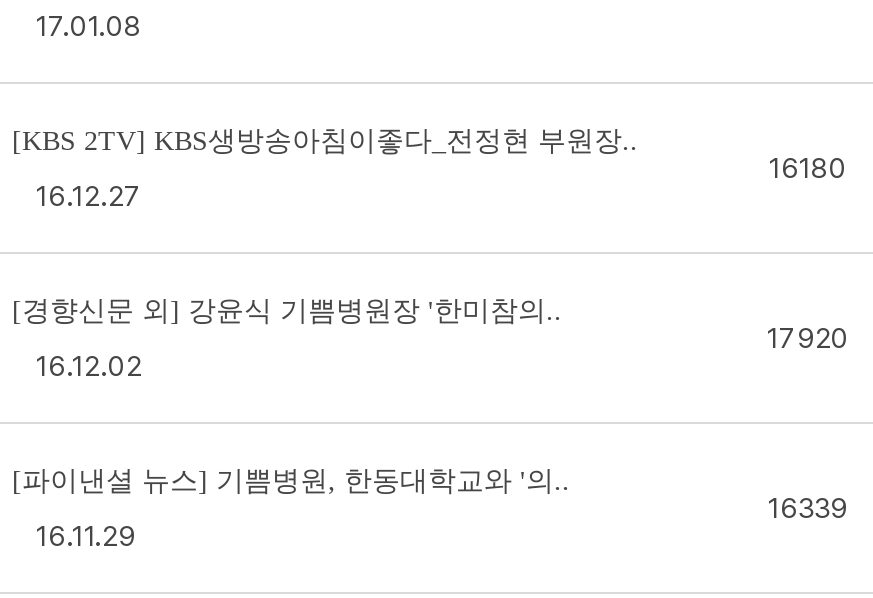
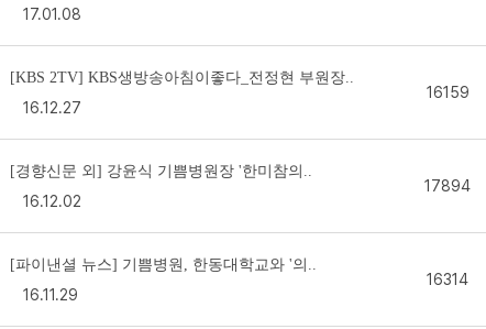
- 16180
+ 16159

- 17920
+ 17894

- 16339
+ 16314
